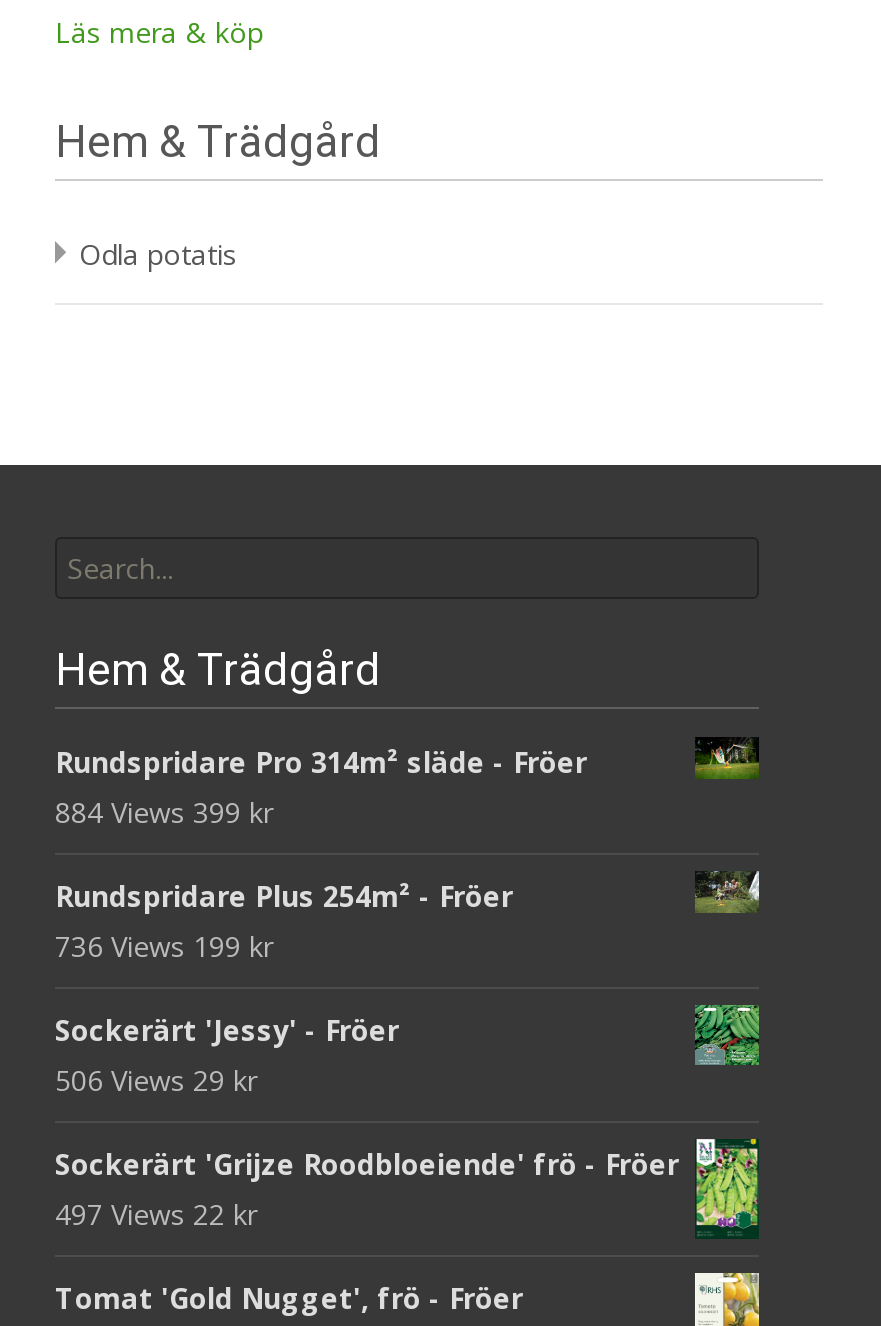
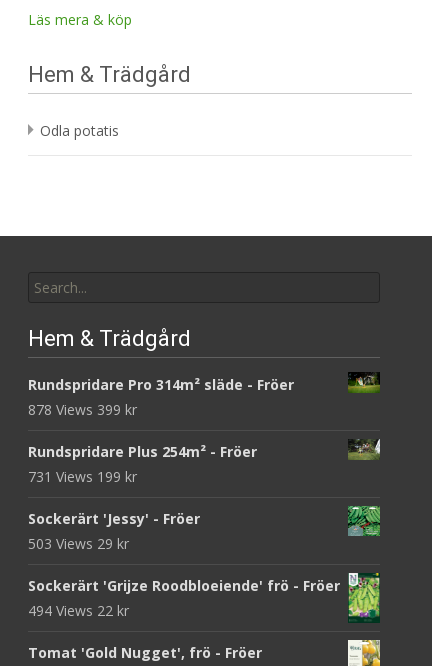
- 884 Views 399 kr
+ 878 Views 399 kr

- 736 Views 199 kr
+ 731 Views 199 kr

- 506 Views 29 kr
+ 503 Views 29 kr

- 497 Views 22 kr
+ 494 Views 22 kr
